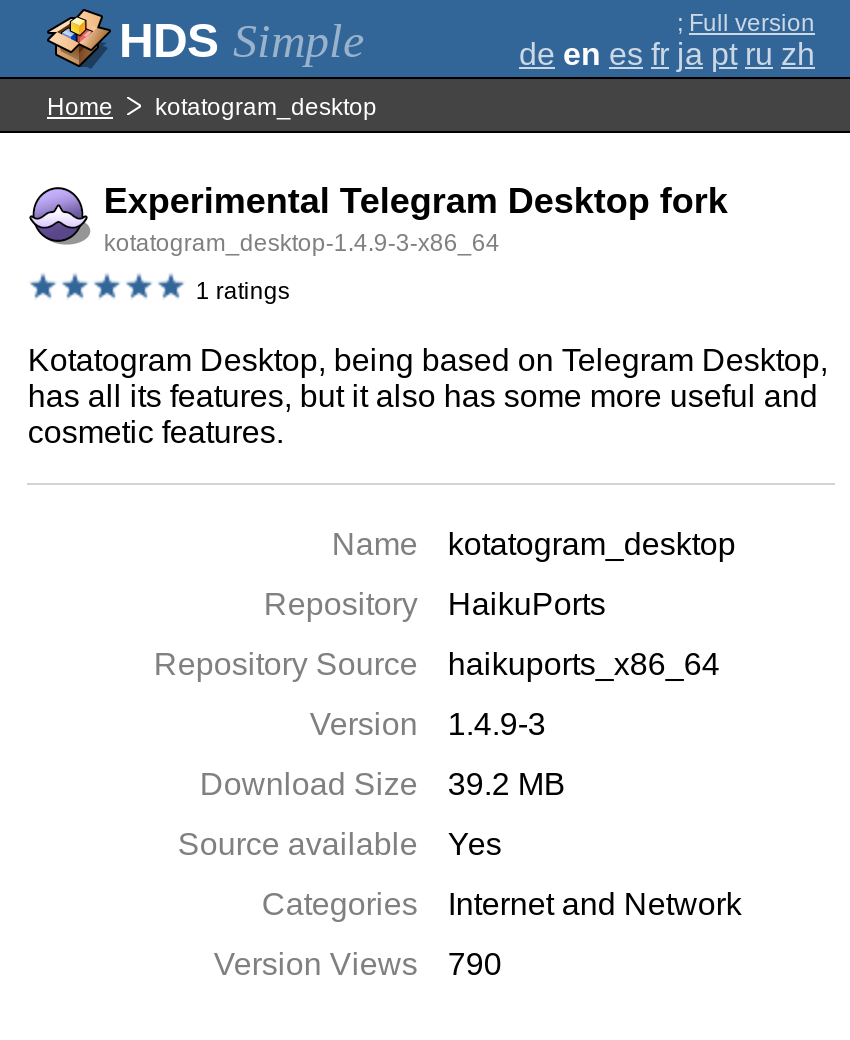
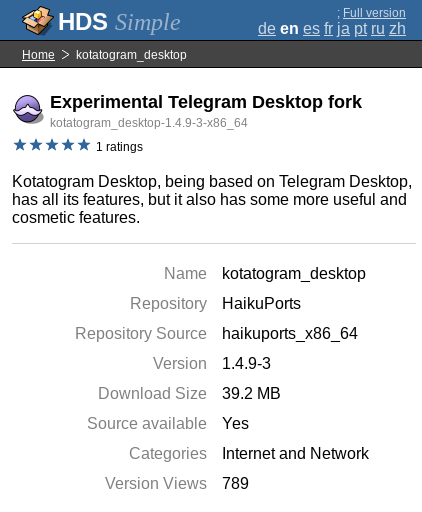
- Version Views 790
+ Version Views 789
